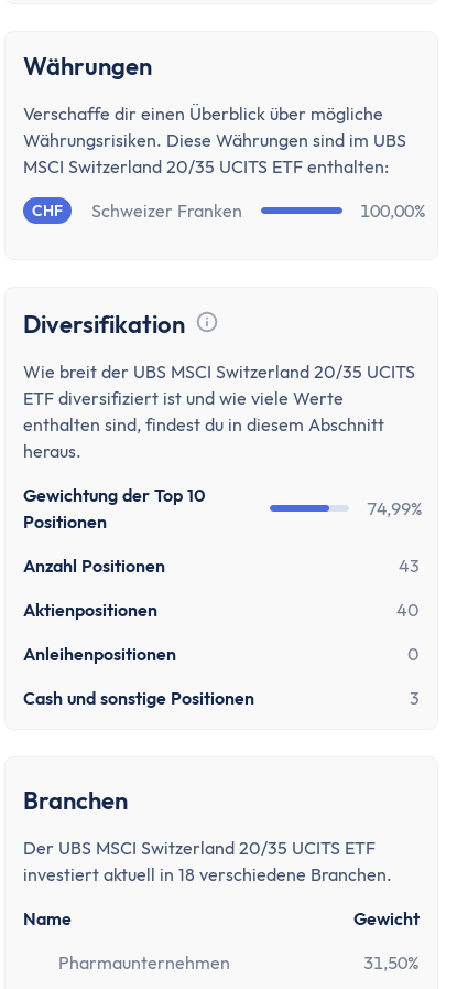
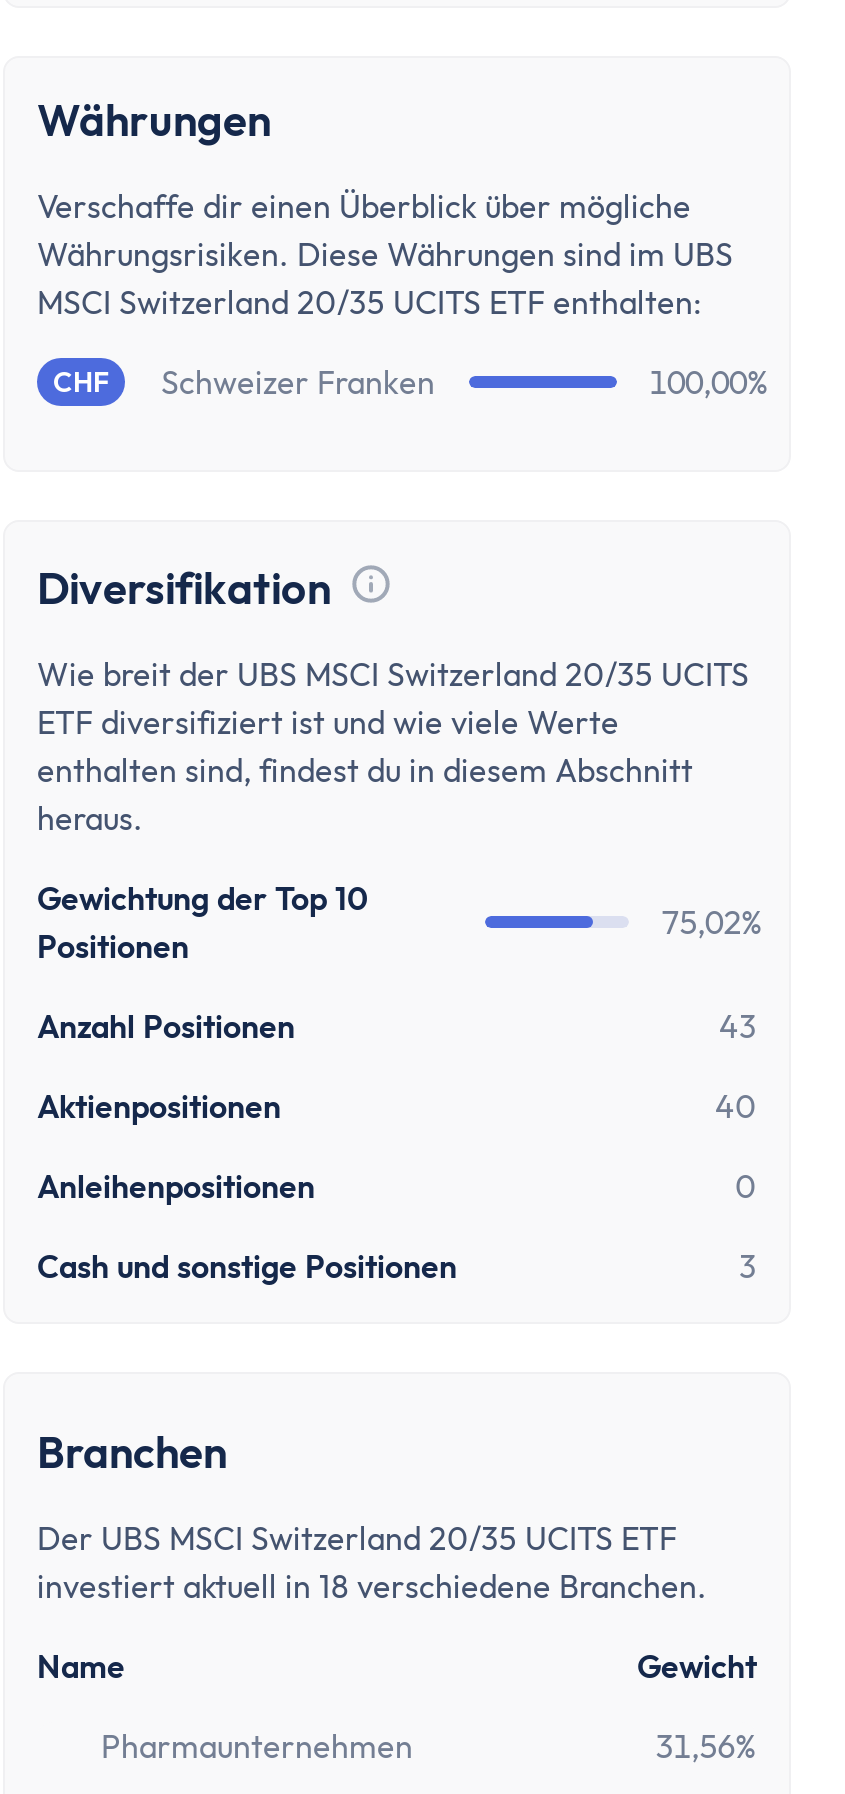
- 74,99%
+ 75,02%

- 31,50%
+ 31,56%
